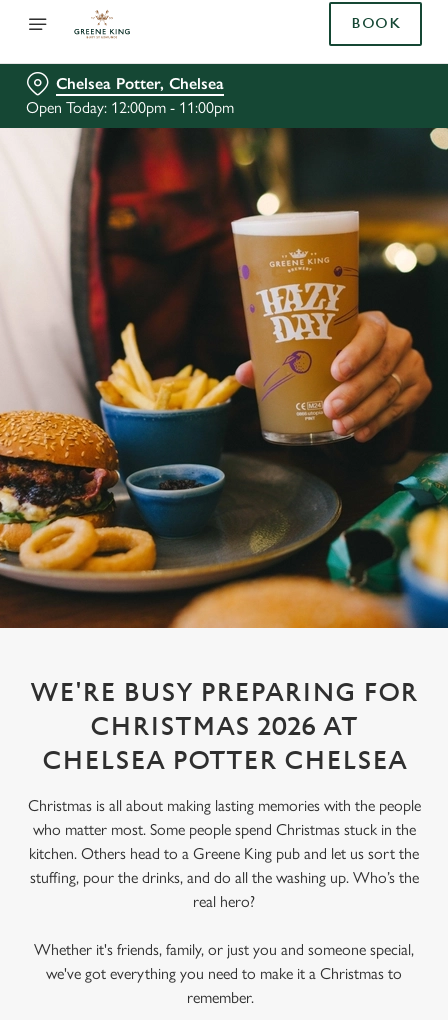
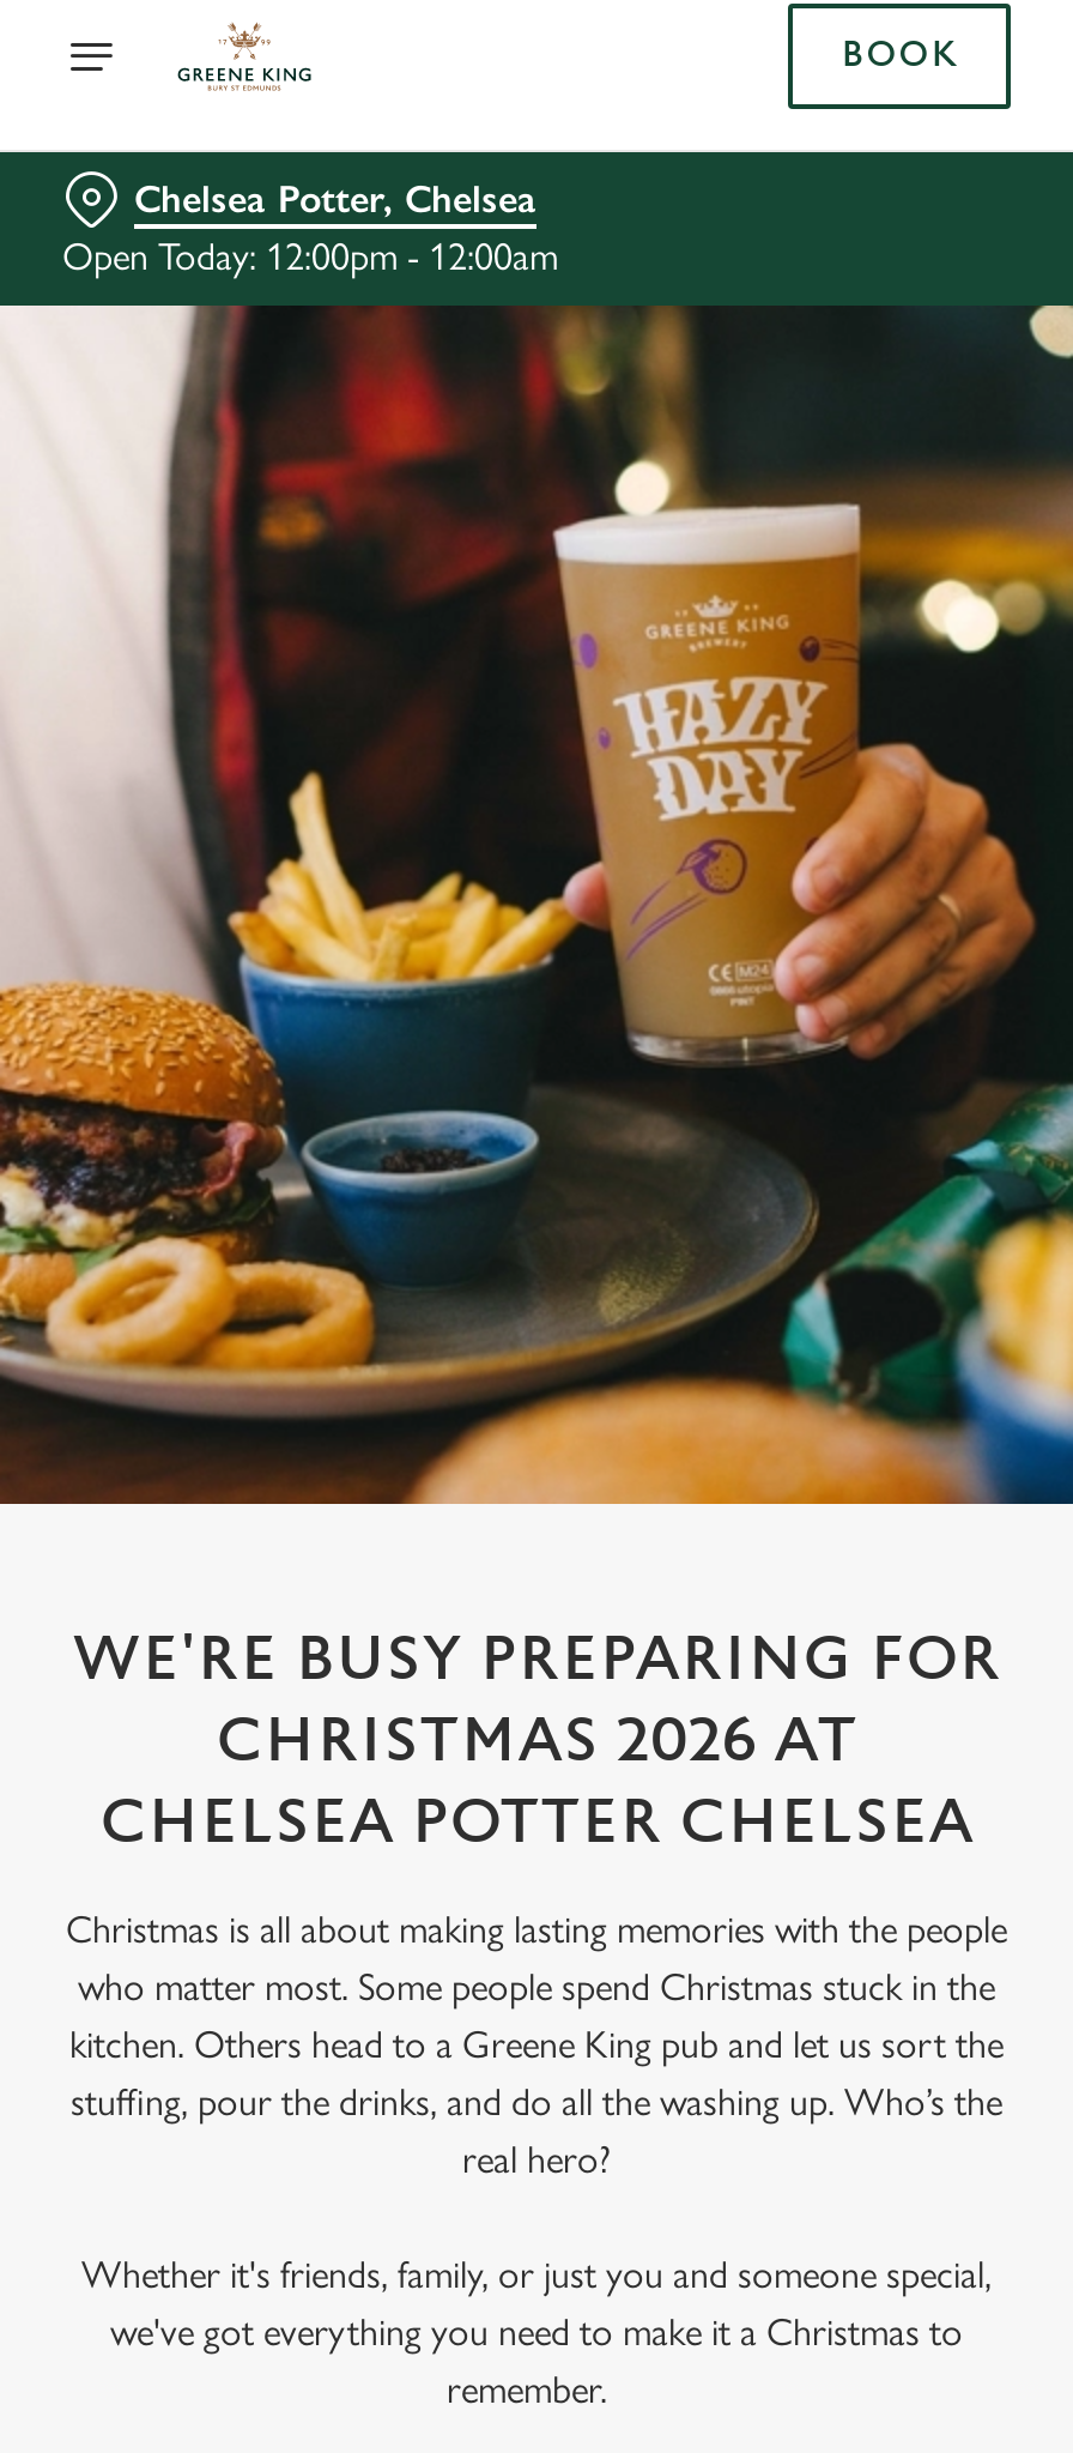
- Open Today: 12:00pm - 11:00pm
+ Open Today: 12:00pm - 12:00am
